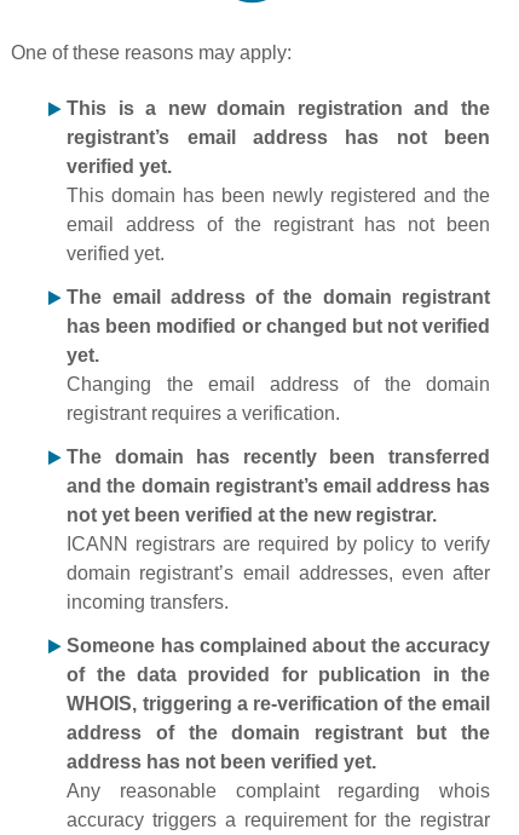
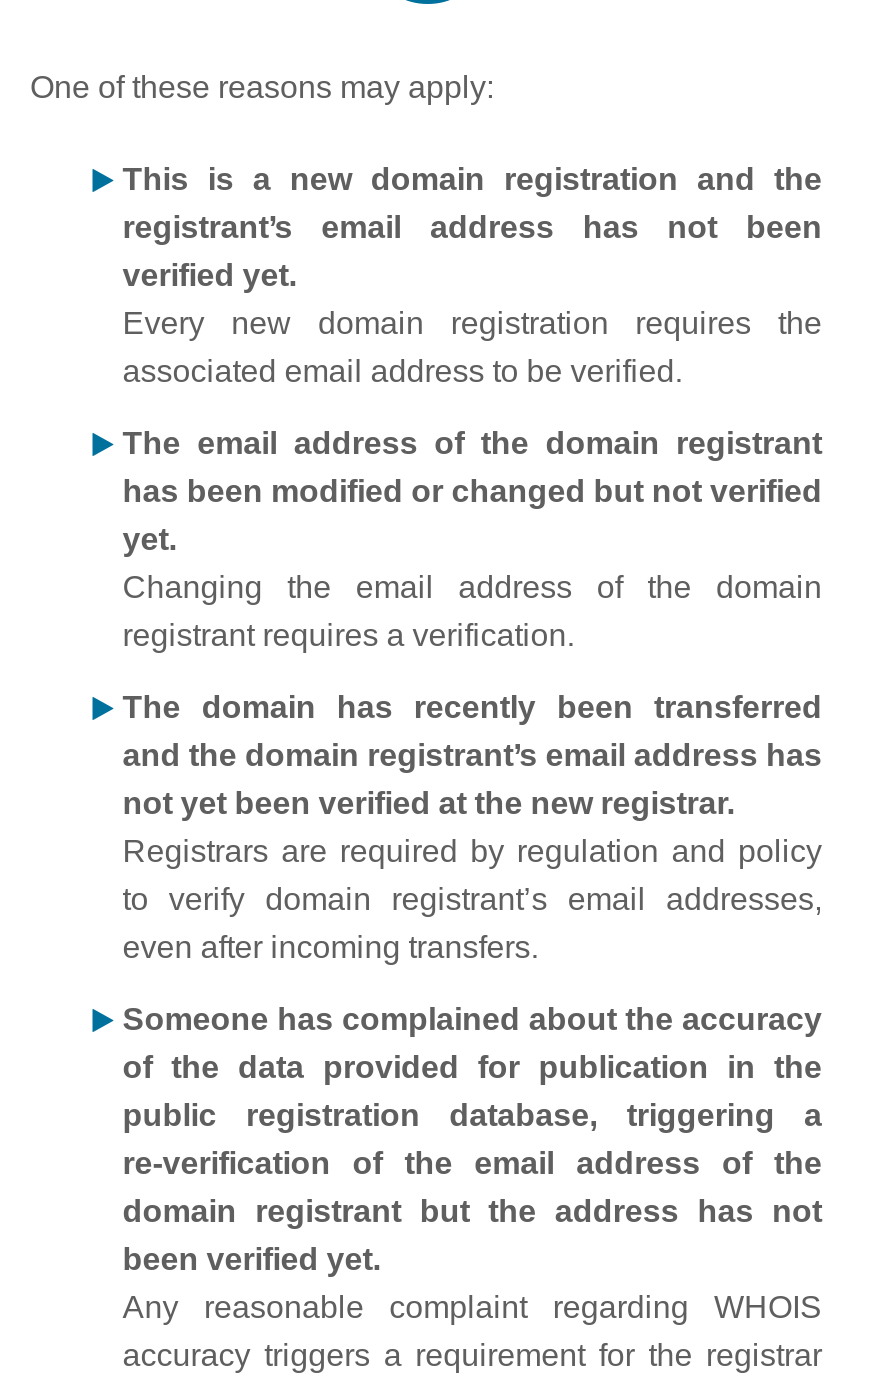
- This domain has been newly registered and the
- email address of the registrant has not been
- verified yet.
+ Every new domain registration requires the
+ associated email address to be verified.

moved up: The email address of the domain registrant | has been modified or changed but not verified | yet. | Changing the email address of the domain | registrant requires a verification. | The domain has recently been transferred | and the domain registrant’s email address has | not yet been verified at the new registrar.

- ICANN registrars are required by policy to verify
- domain registrant’s email addresses, even after
- incoming transfers.
+ Registrars are required by regulation and policy
+ to verify domain registrant’s email addresses,
+ even after incoming transfers.

moved up: Someone has complained about the accuracy | of the data provided for publication in the

- WHOIS, triggering a re-verification of the email
- address of the domain registrant but the
- address has not been verified yet.
- Any reasonable complaint regarding whois
+ public registration database, triggering a
+ re‑verification of the email address of the
+ domain registrant but the address has not
+ been verified yet.
+ Any reasonable complaint regarding WHOIS
